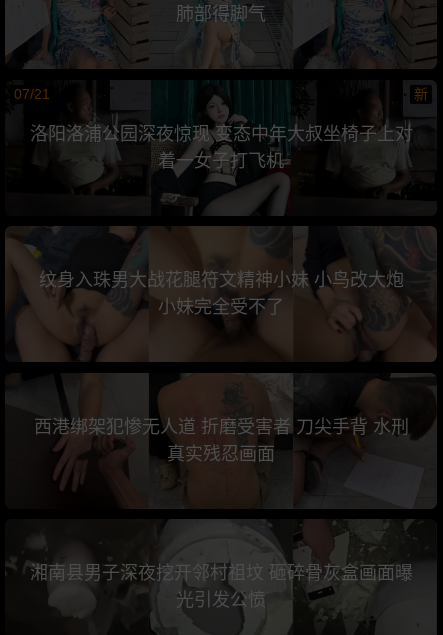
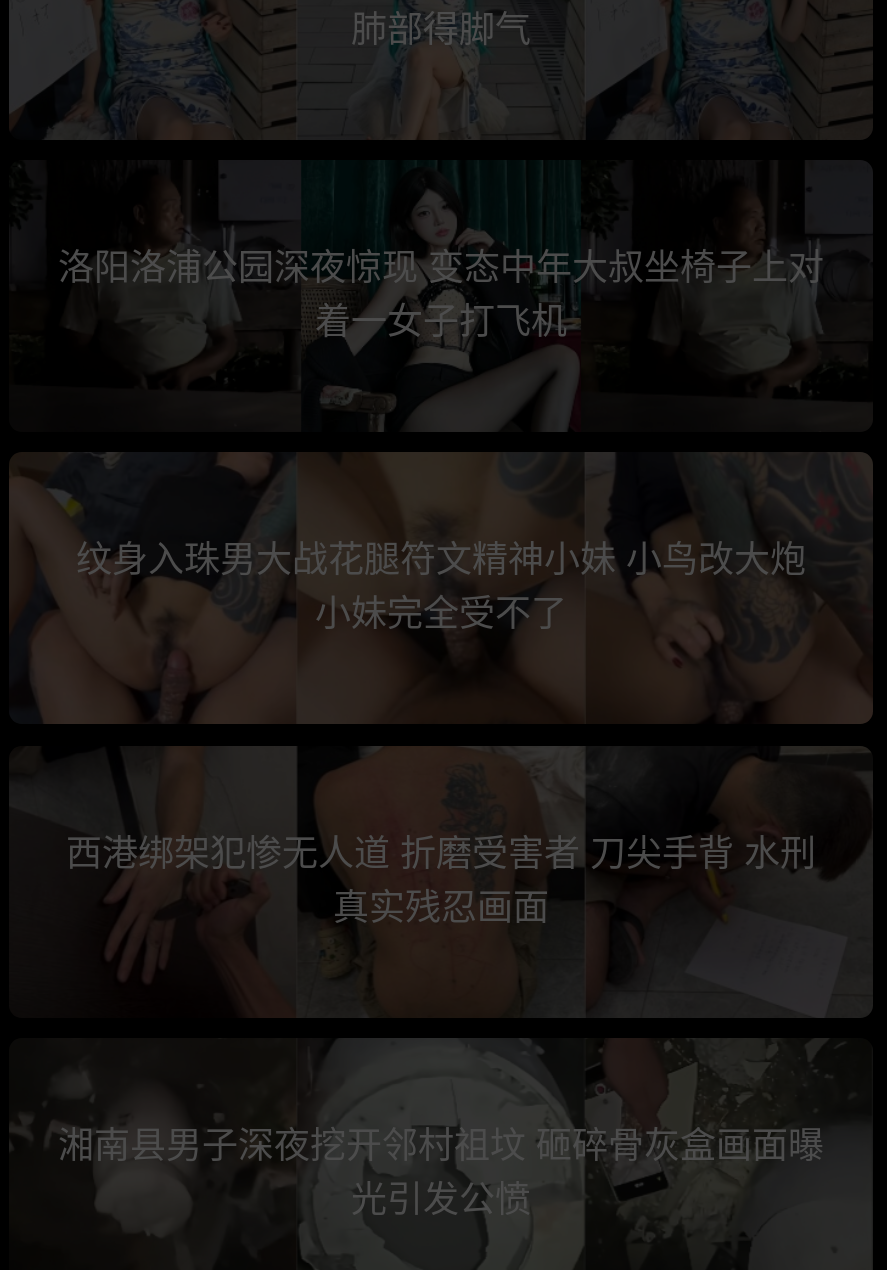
- 07/21
- 新
